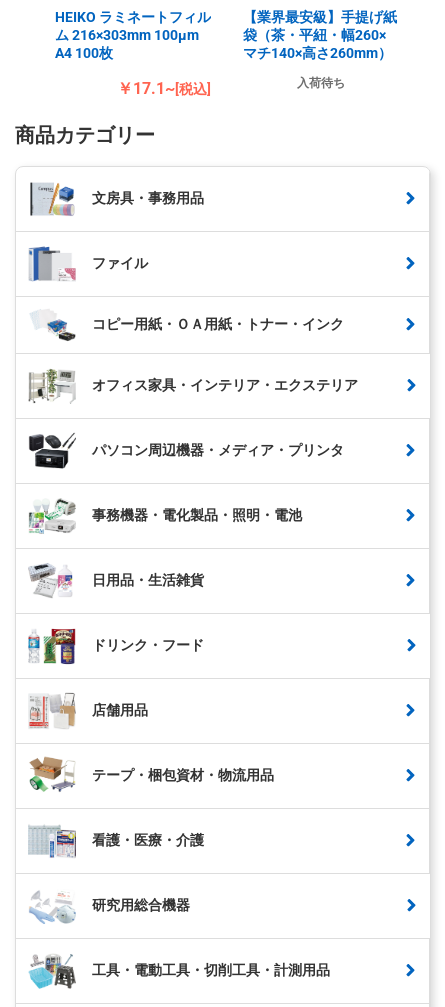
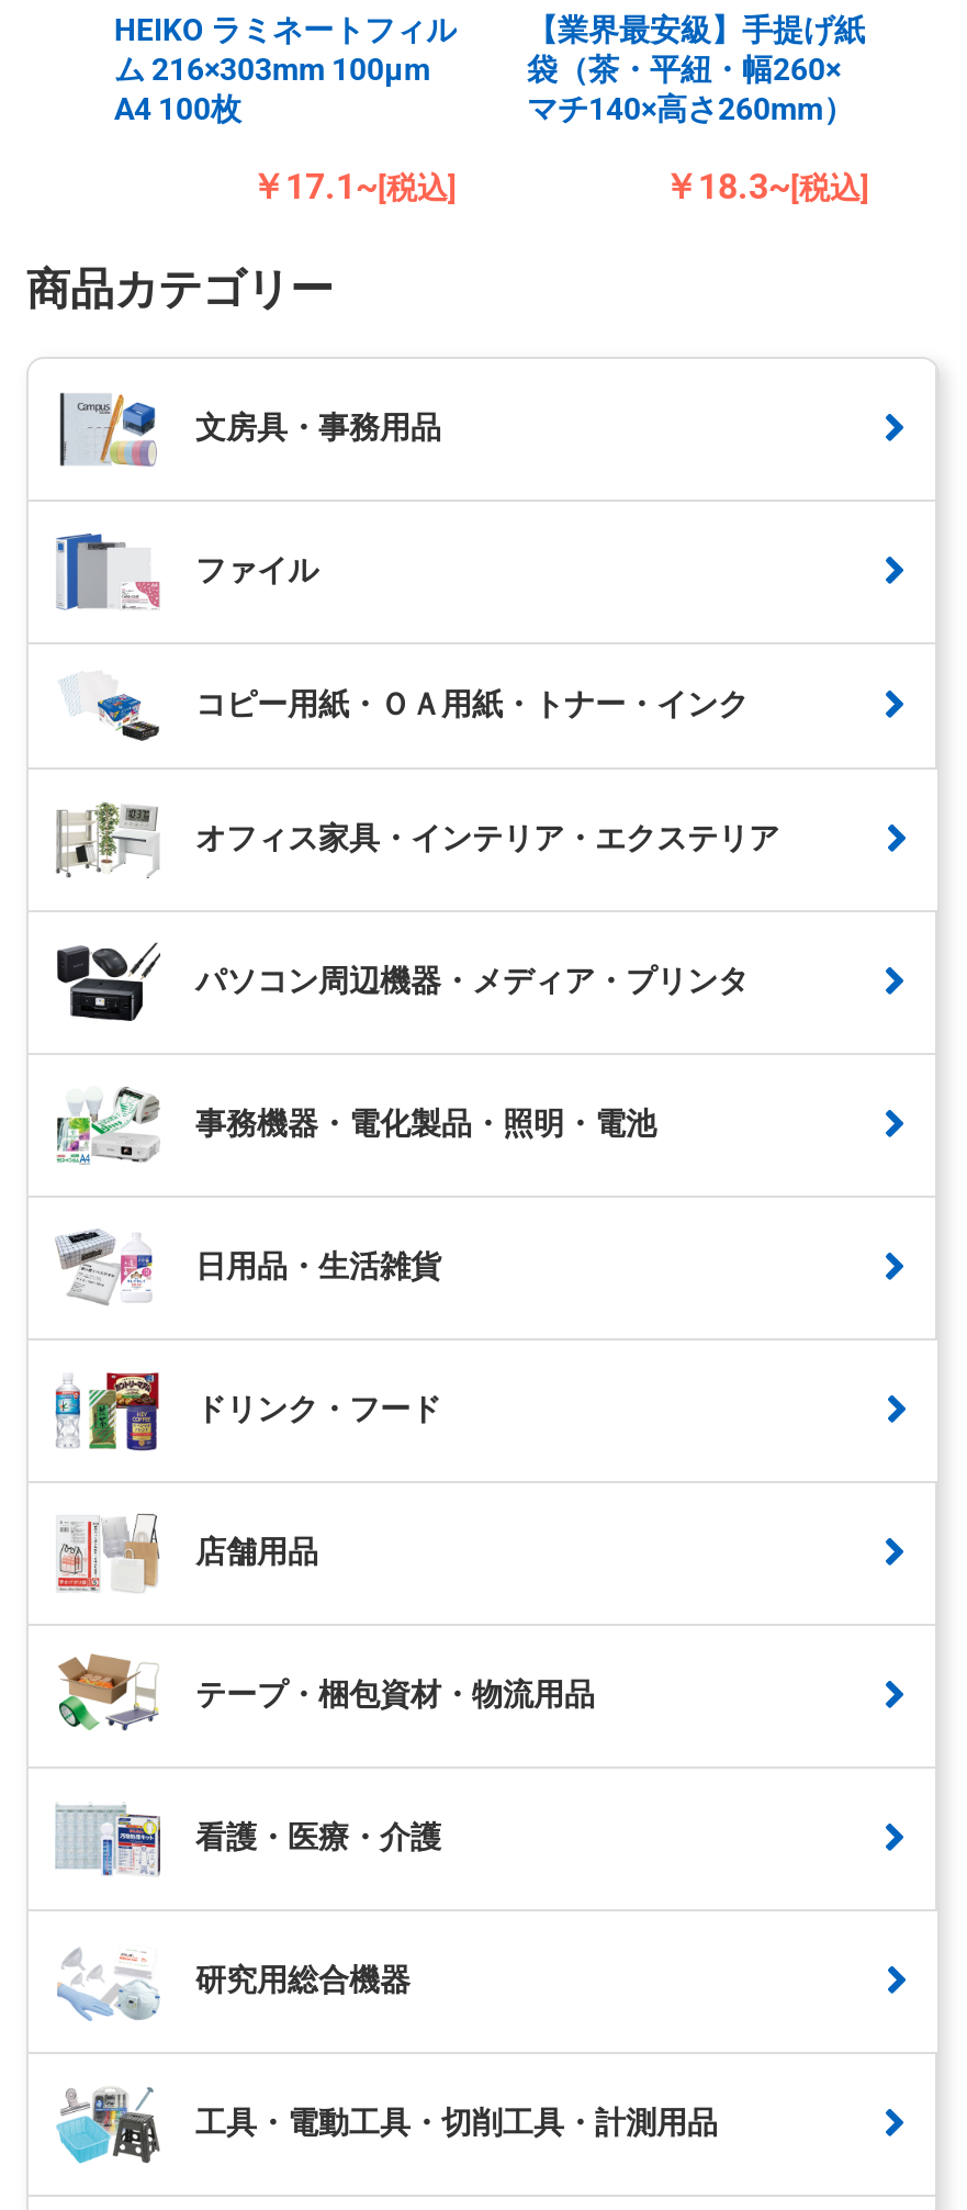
- 入荷待ち
+ ￥18.3~[税込]
